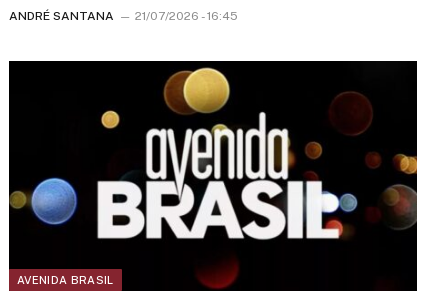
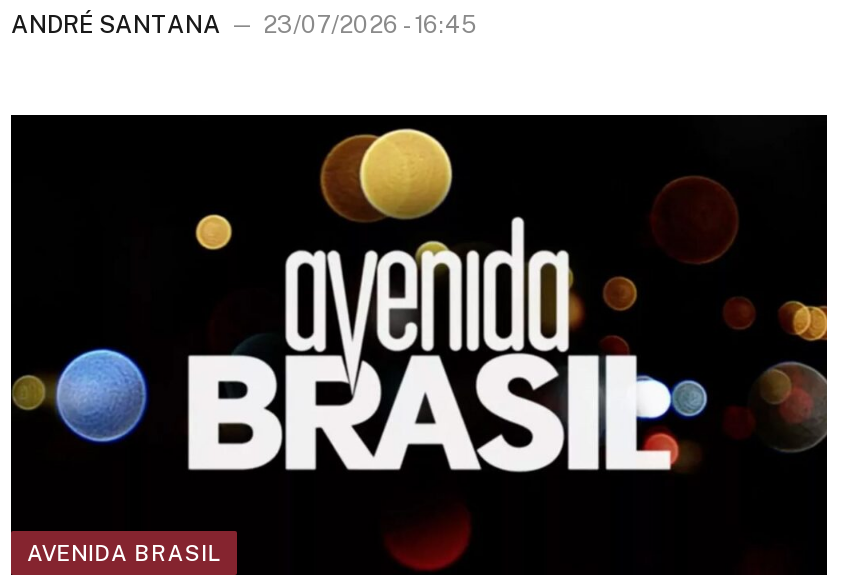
- ANDRÉ SANTANA 21/07/2026 - 16:45
+ ANDRÉ SANTANA 23/07/2026 - 16:45
